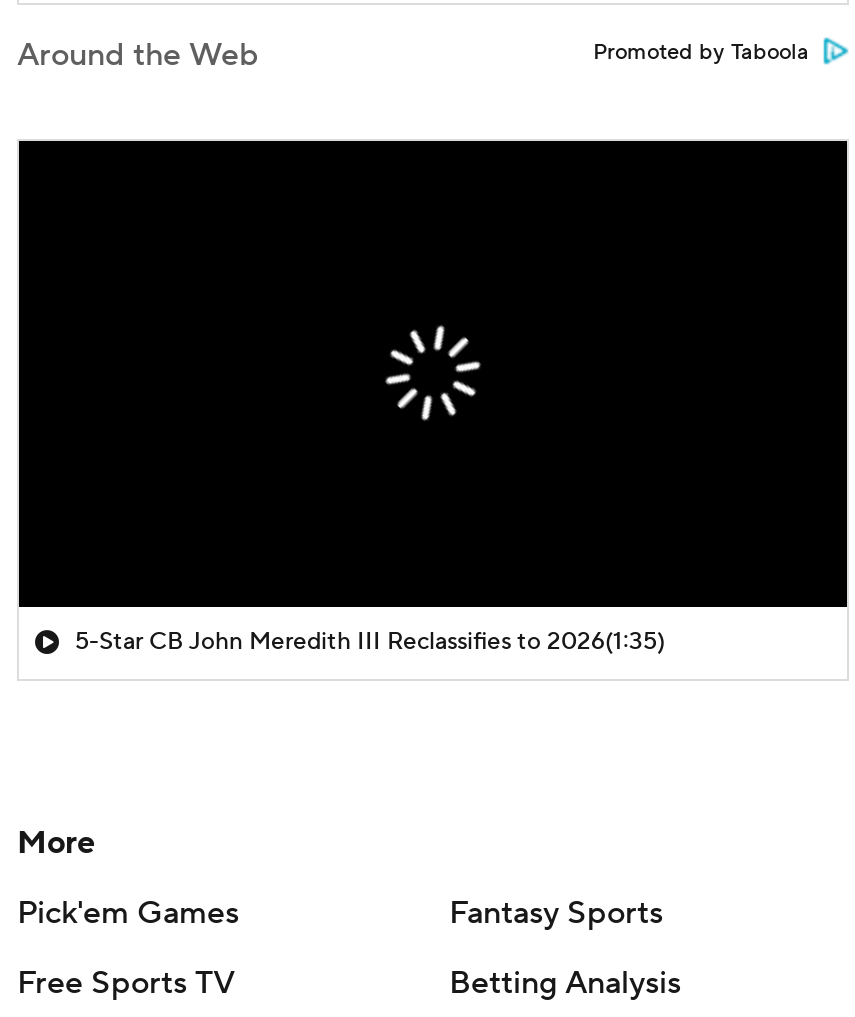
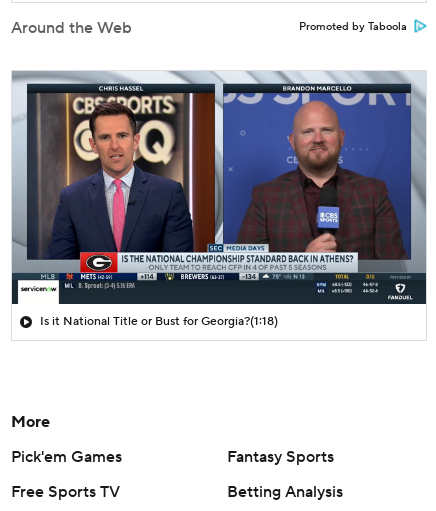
+ [image]

- 5-Star CB John Meredith III Reclassifies to 2026(1:35)
+ Is it National Title or Bust for Georgia?(1:18)
